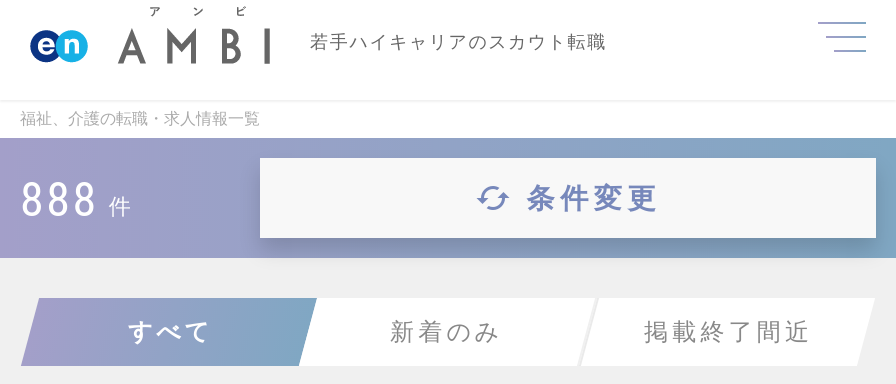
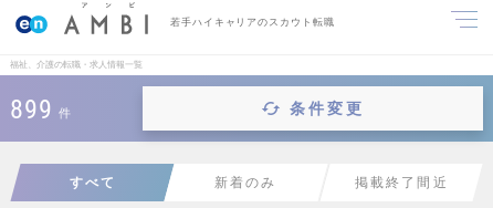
- 888 件
+ 899 件
